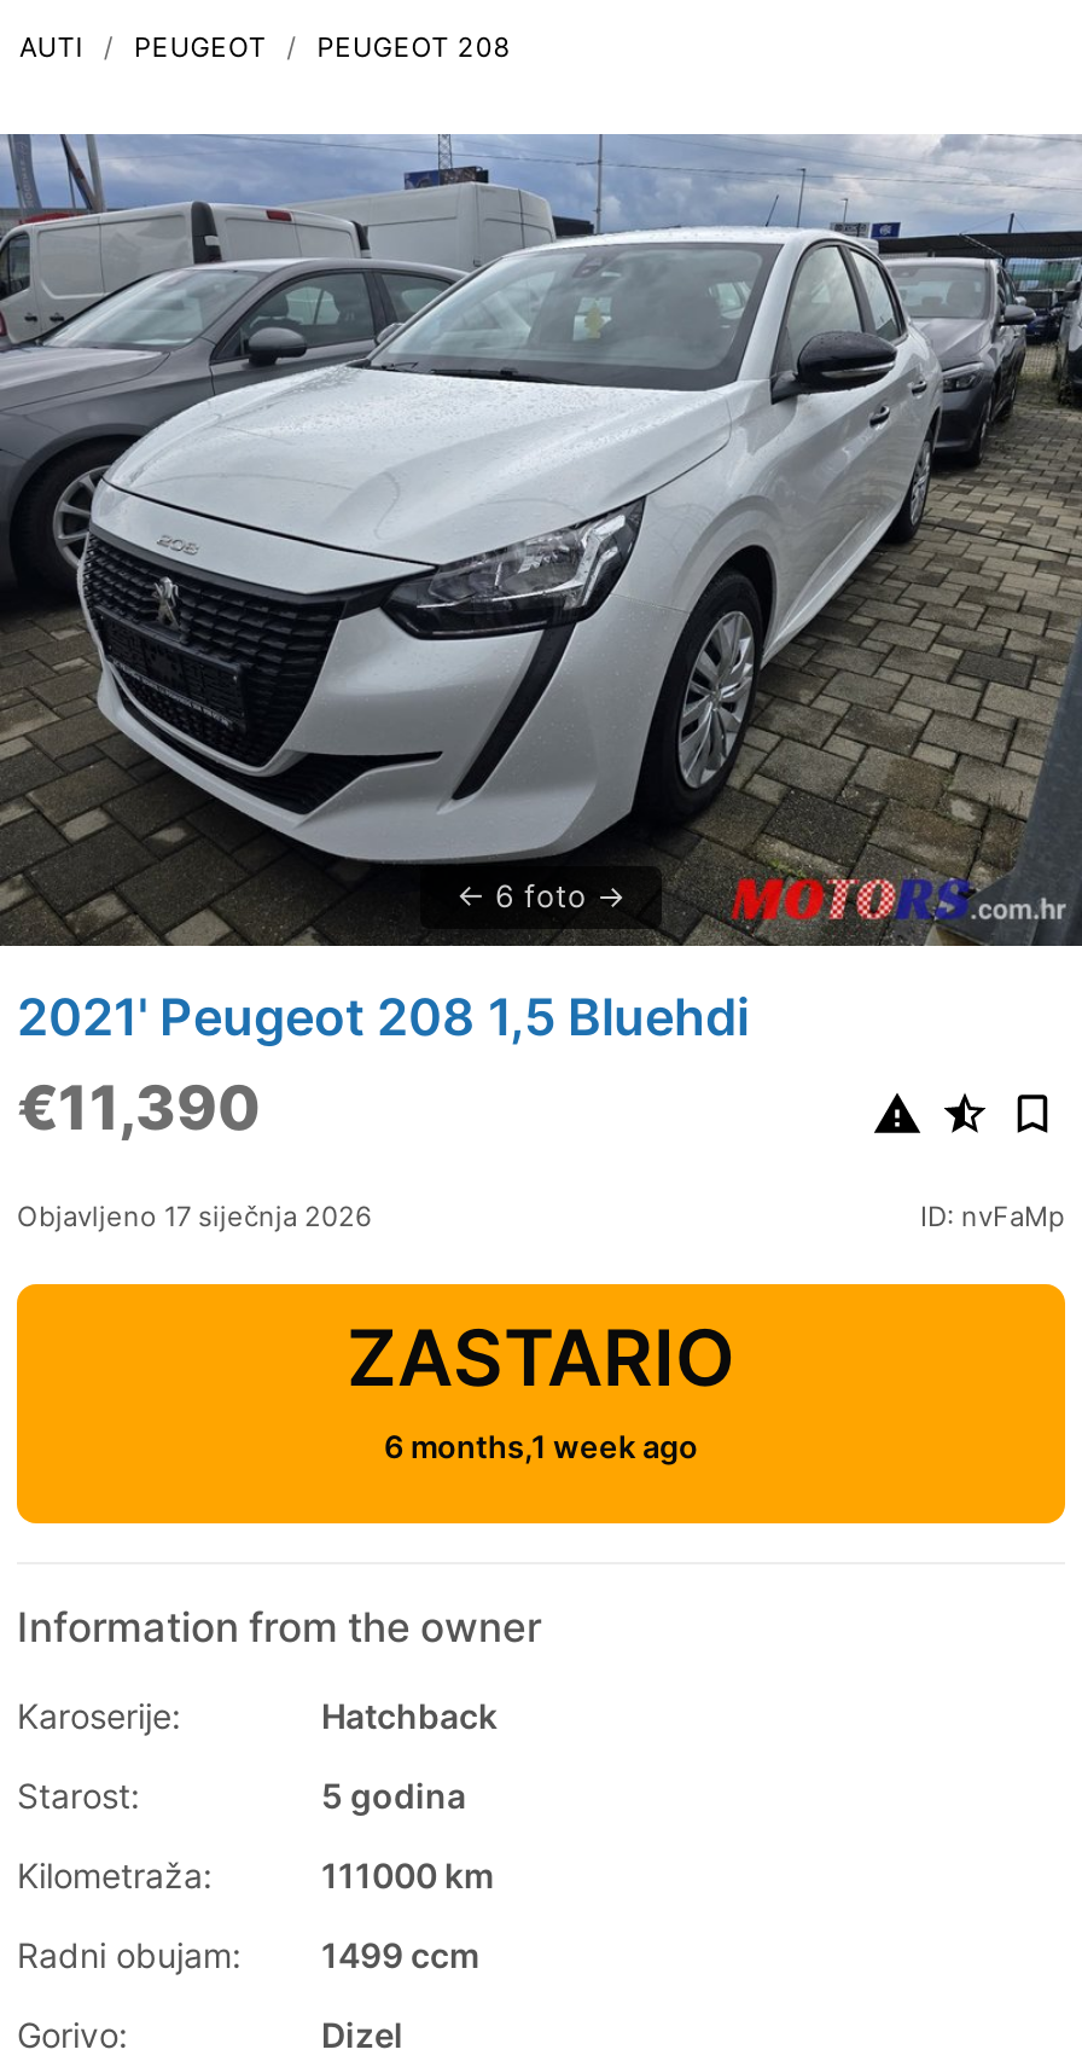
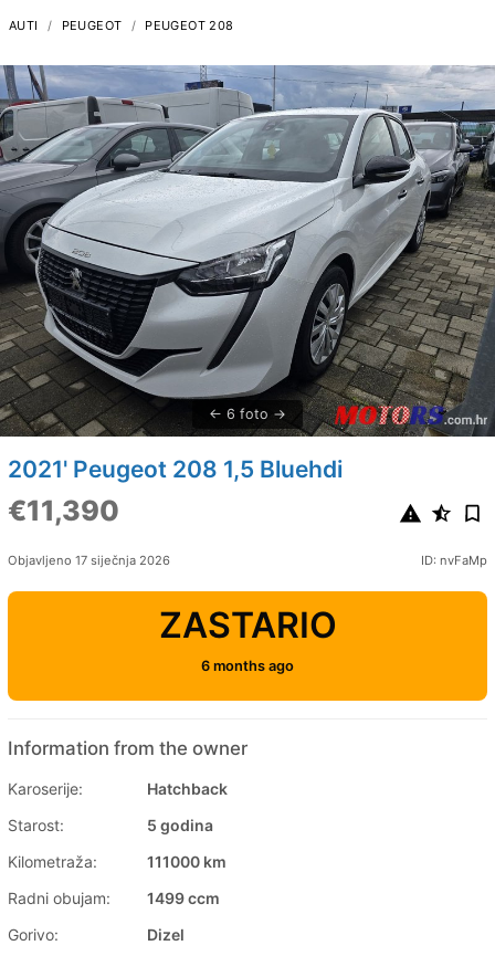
- 6 months,1 week ago
+ 6 months ago
